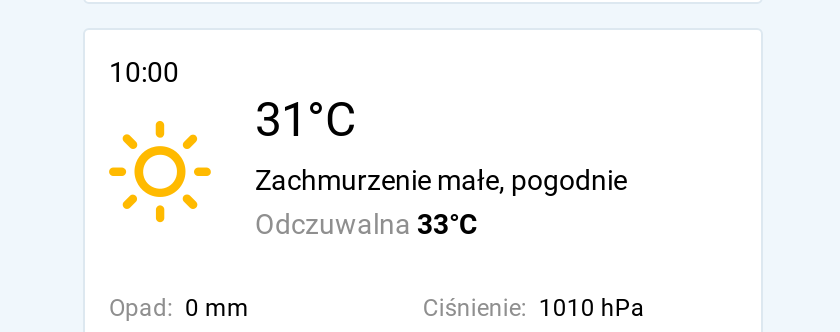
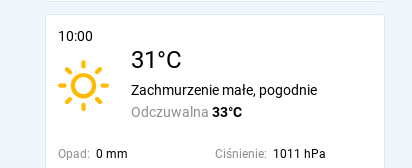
- Ciśnienie: 1010 hPa
+ Ciśnienie: 1011 hPa
